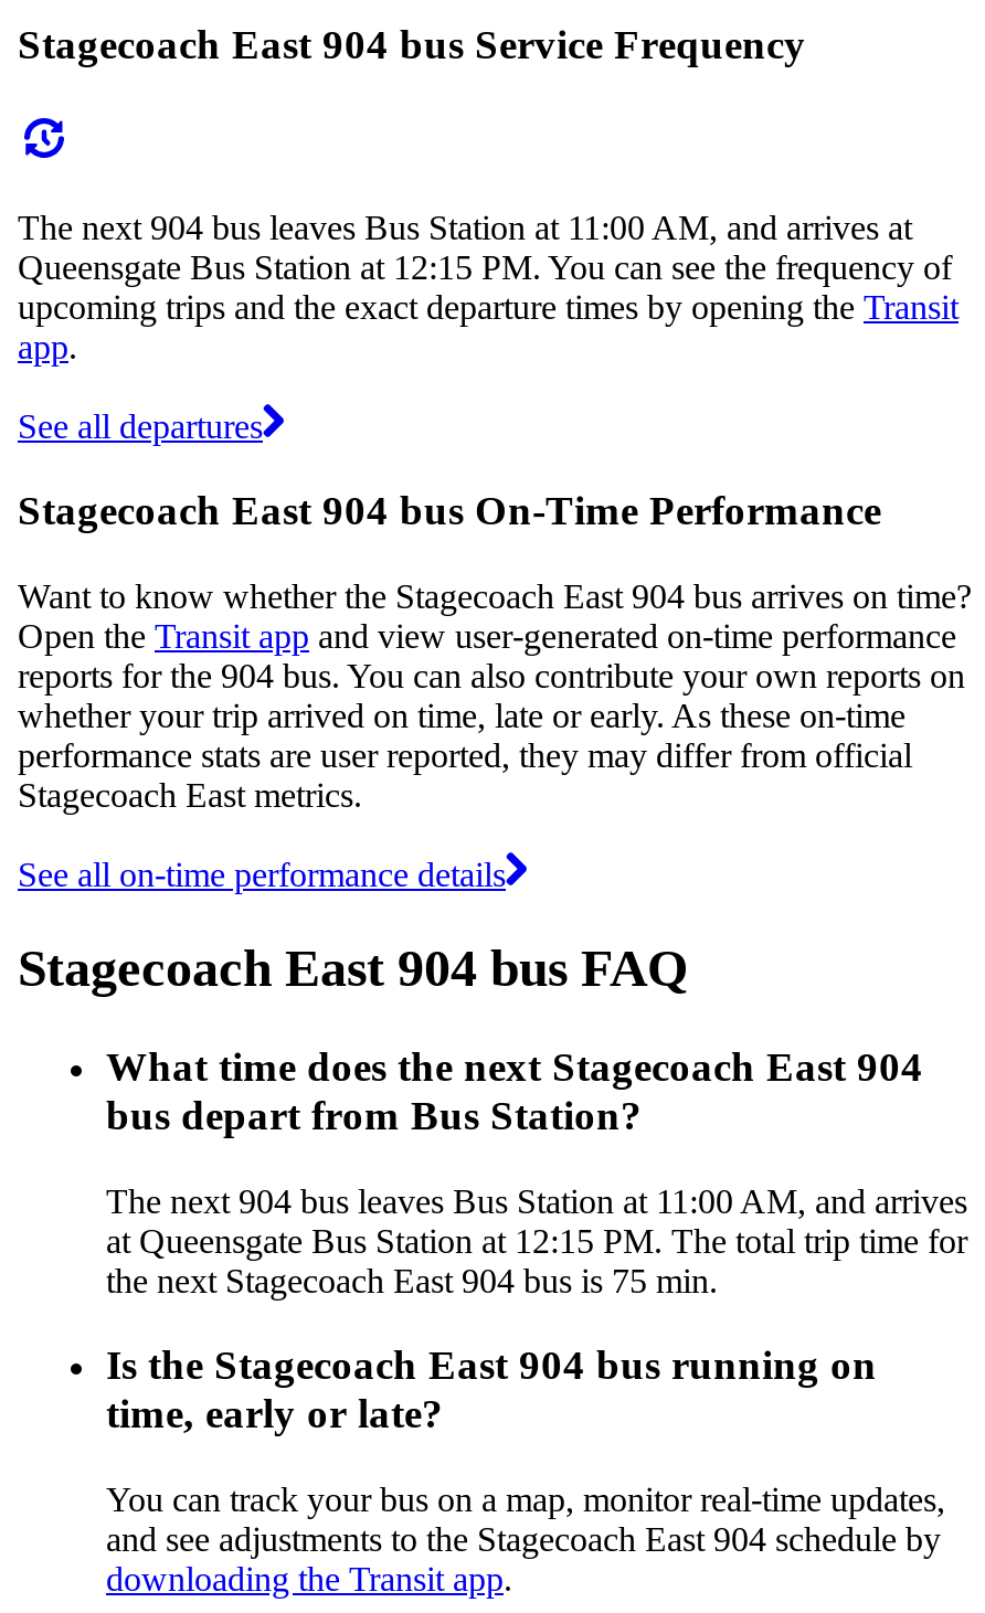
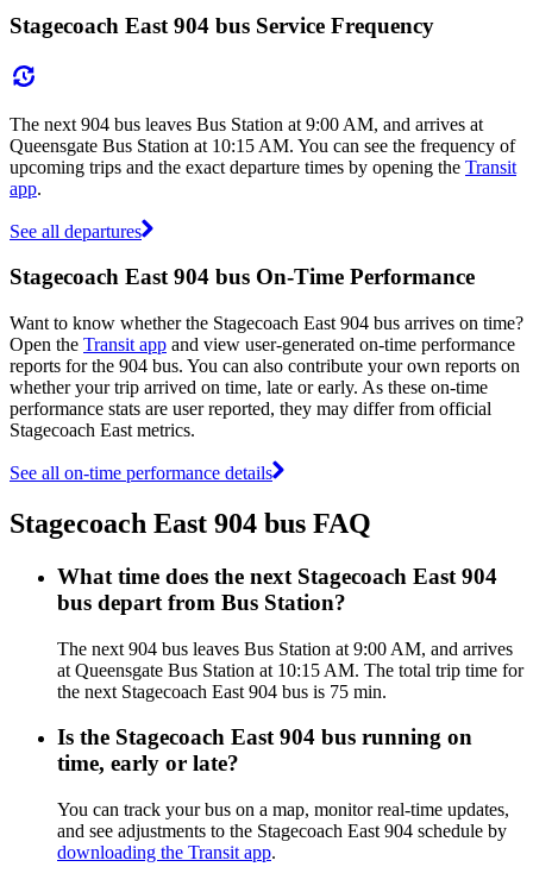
- The next 904 bus leaves Bus Station at 11:00 AM, and arrives at
+ The next 904 bus leaves Bus Station at 9:00 AM, and arrives at

- Queensgate Bus Station at 12:15 PM. You can see the frequency of
+ Queensgate Bus Station at 10:15 AM. You can see the frequency of

- The next 904 bus leaves Bus Station at 11:00 AM, and arrives
+ The next 904 bus leaves Bus Station at 9:00 AM, and arrives

- at Queensgate Bus Station at 12:15 PM. The total trip time for
+ at Queensgate Bus Station at 10:15 AM. The total trip time for
